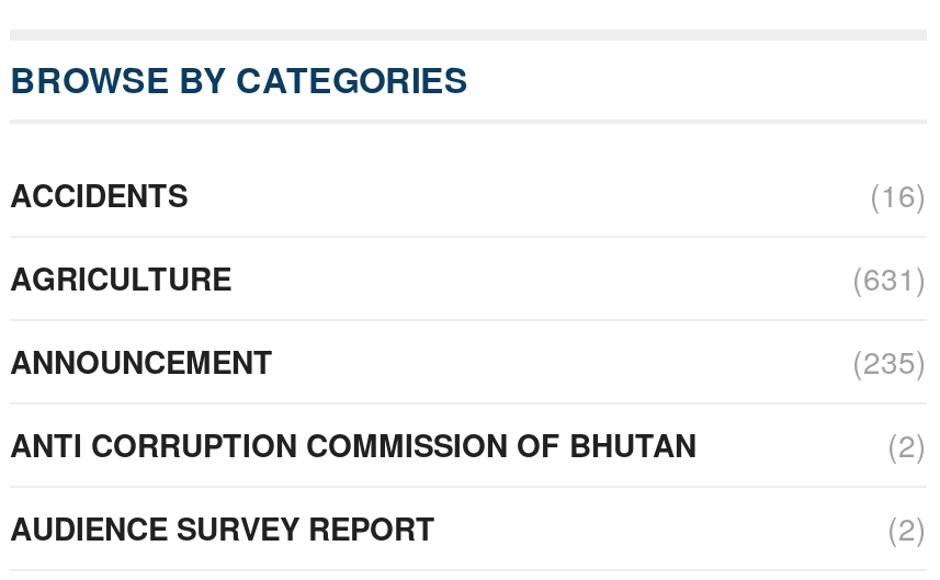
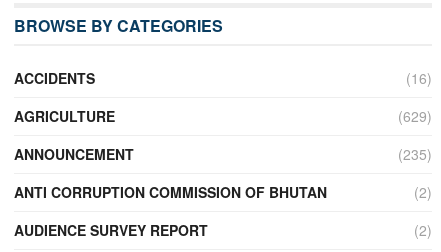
- (631)
+ (629)
